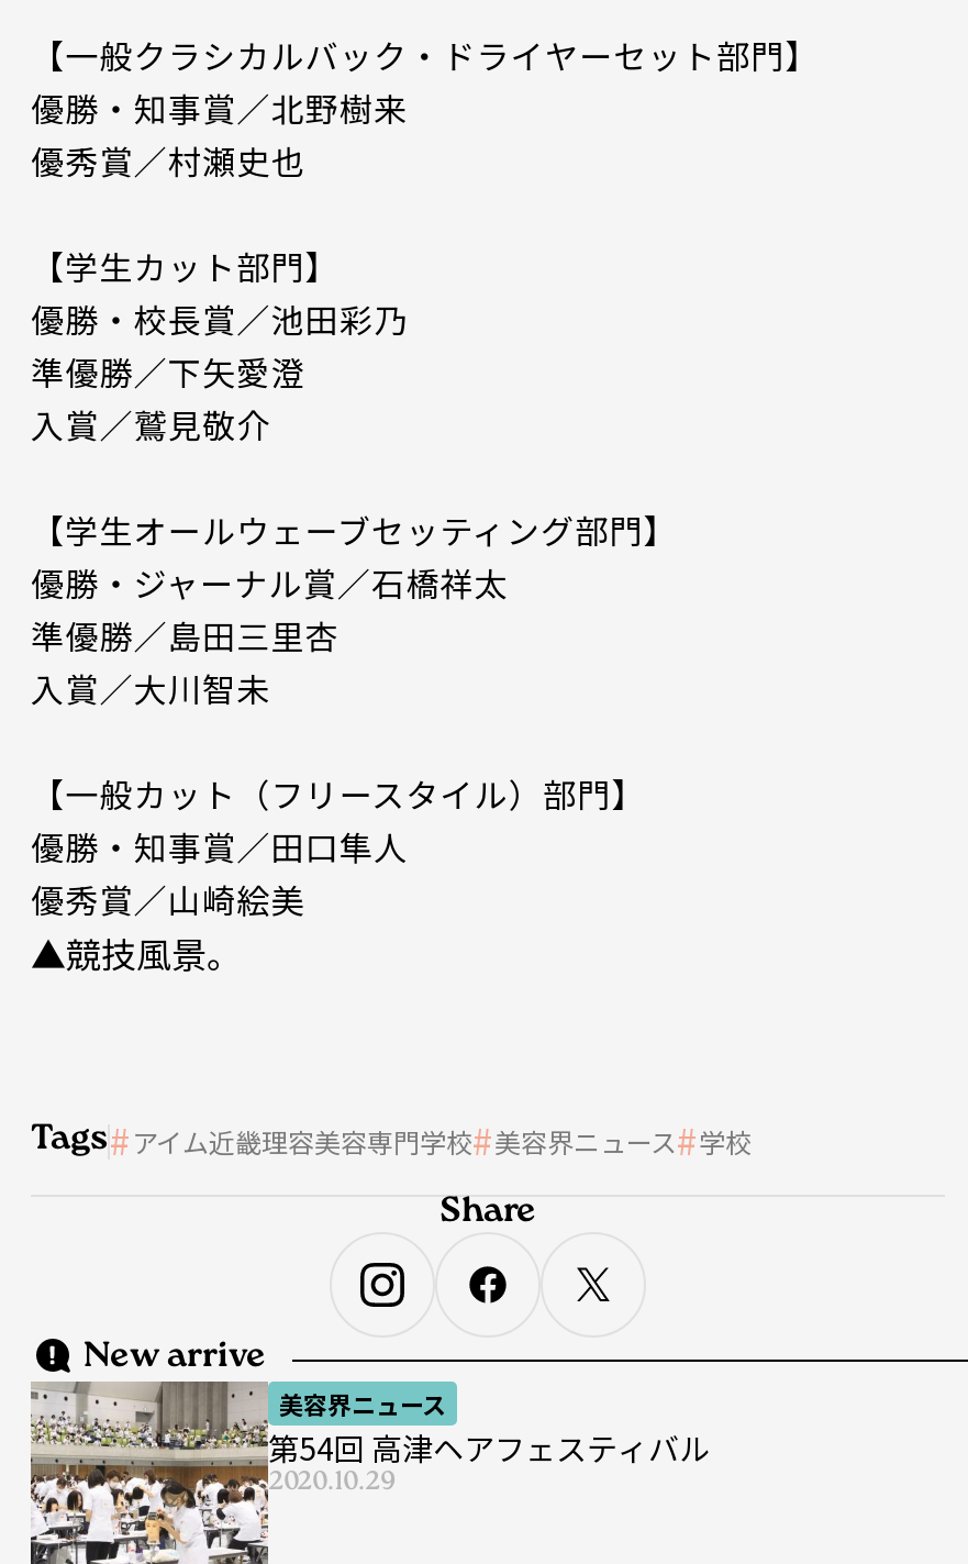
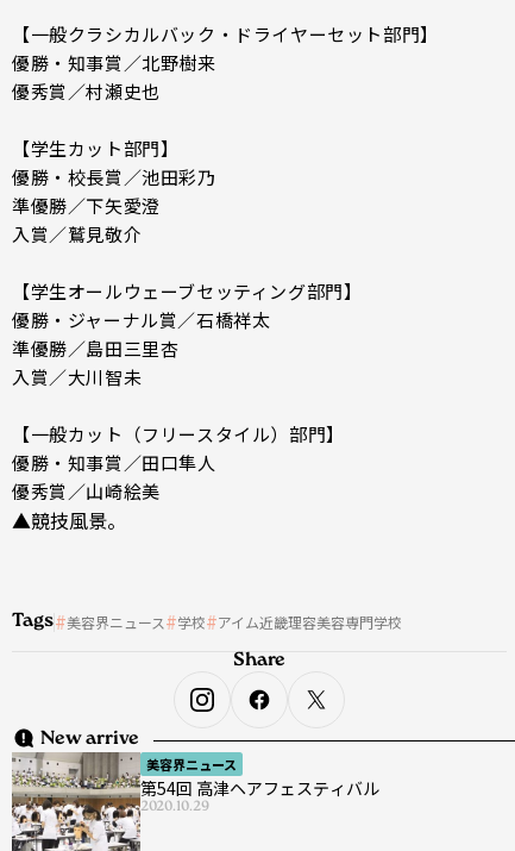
- アイム近畿理容美容専門学校 美容界ニュース 学校
+ 美容界ニュース 学校 アイム近畿理容美容専門学校
